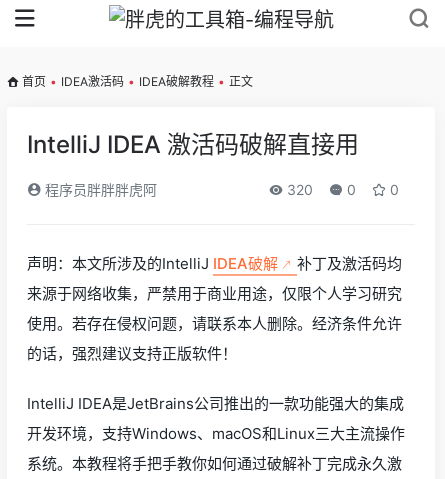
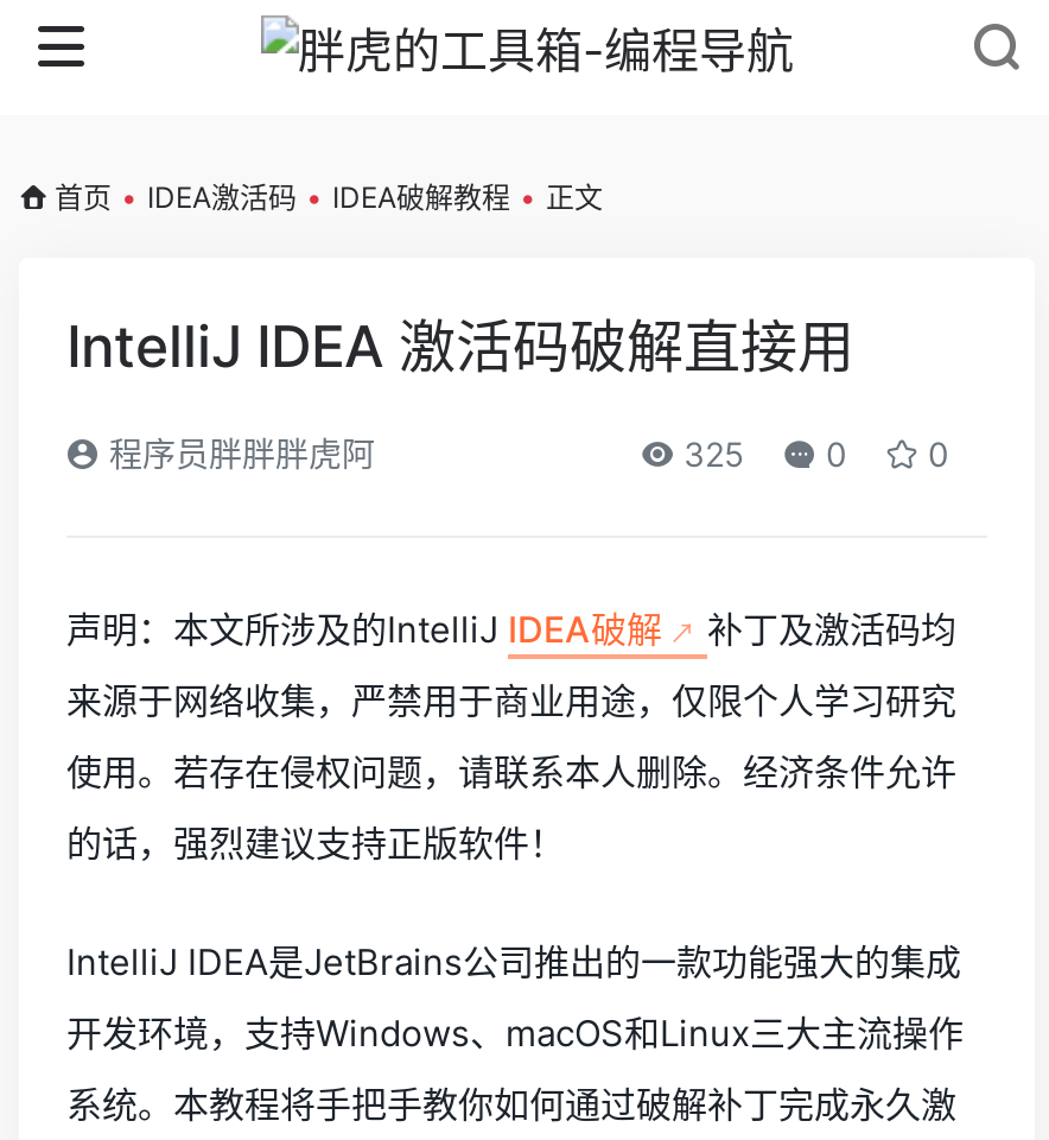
- 320 0 0
+ 325 0 0
